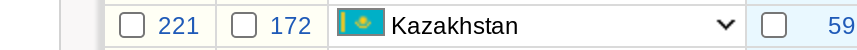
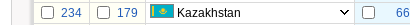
- 221
+ 234

- 172
+ 179

- 59
+ 66
